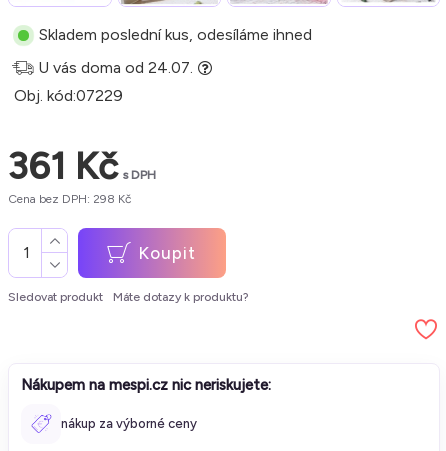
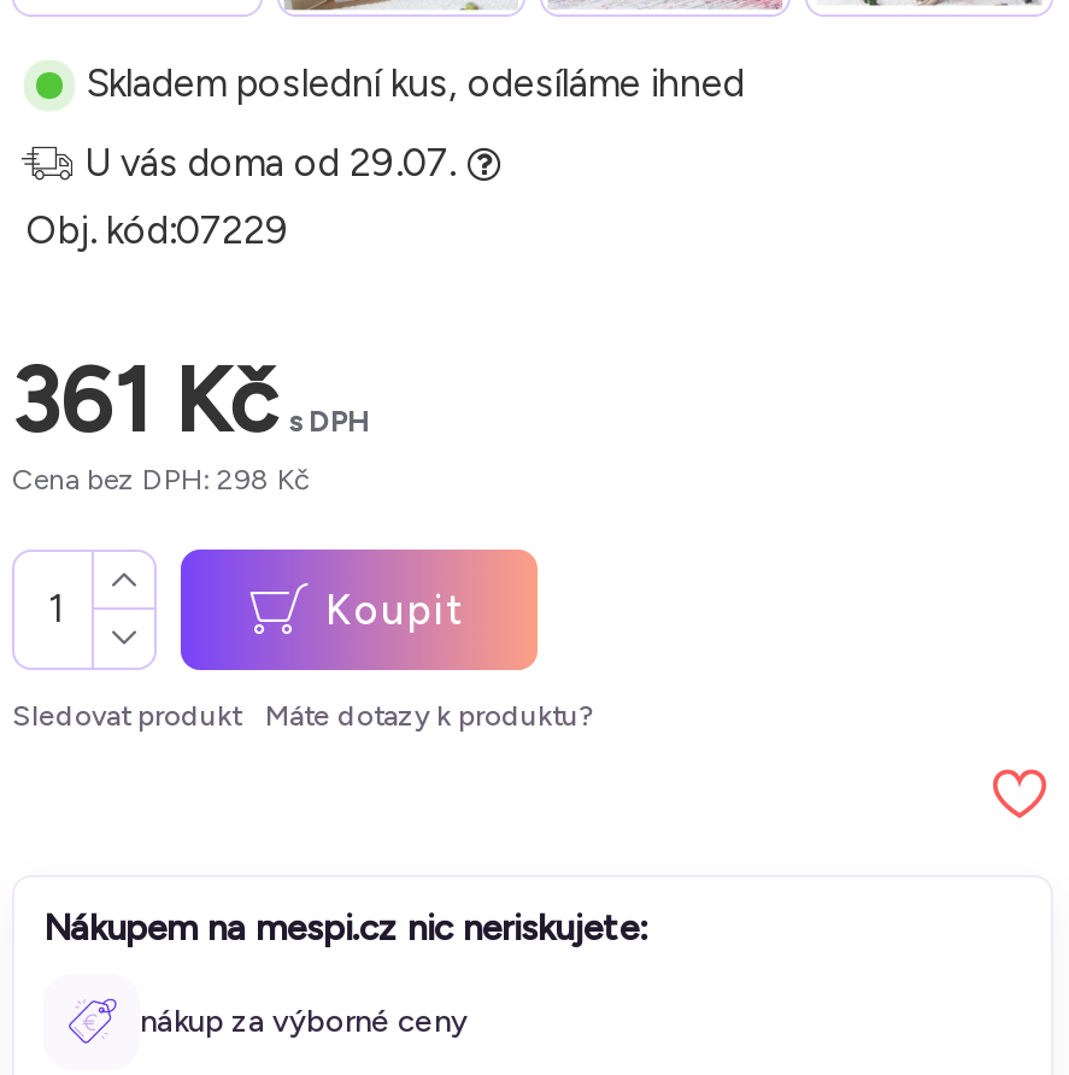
- U vás doma od 24.07.
+ U vás doma od 29.07.
